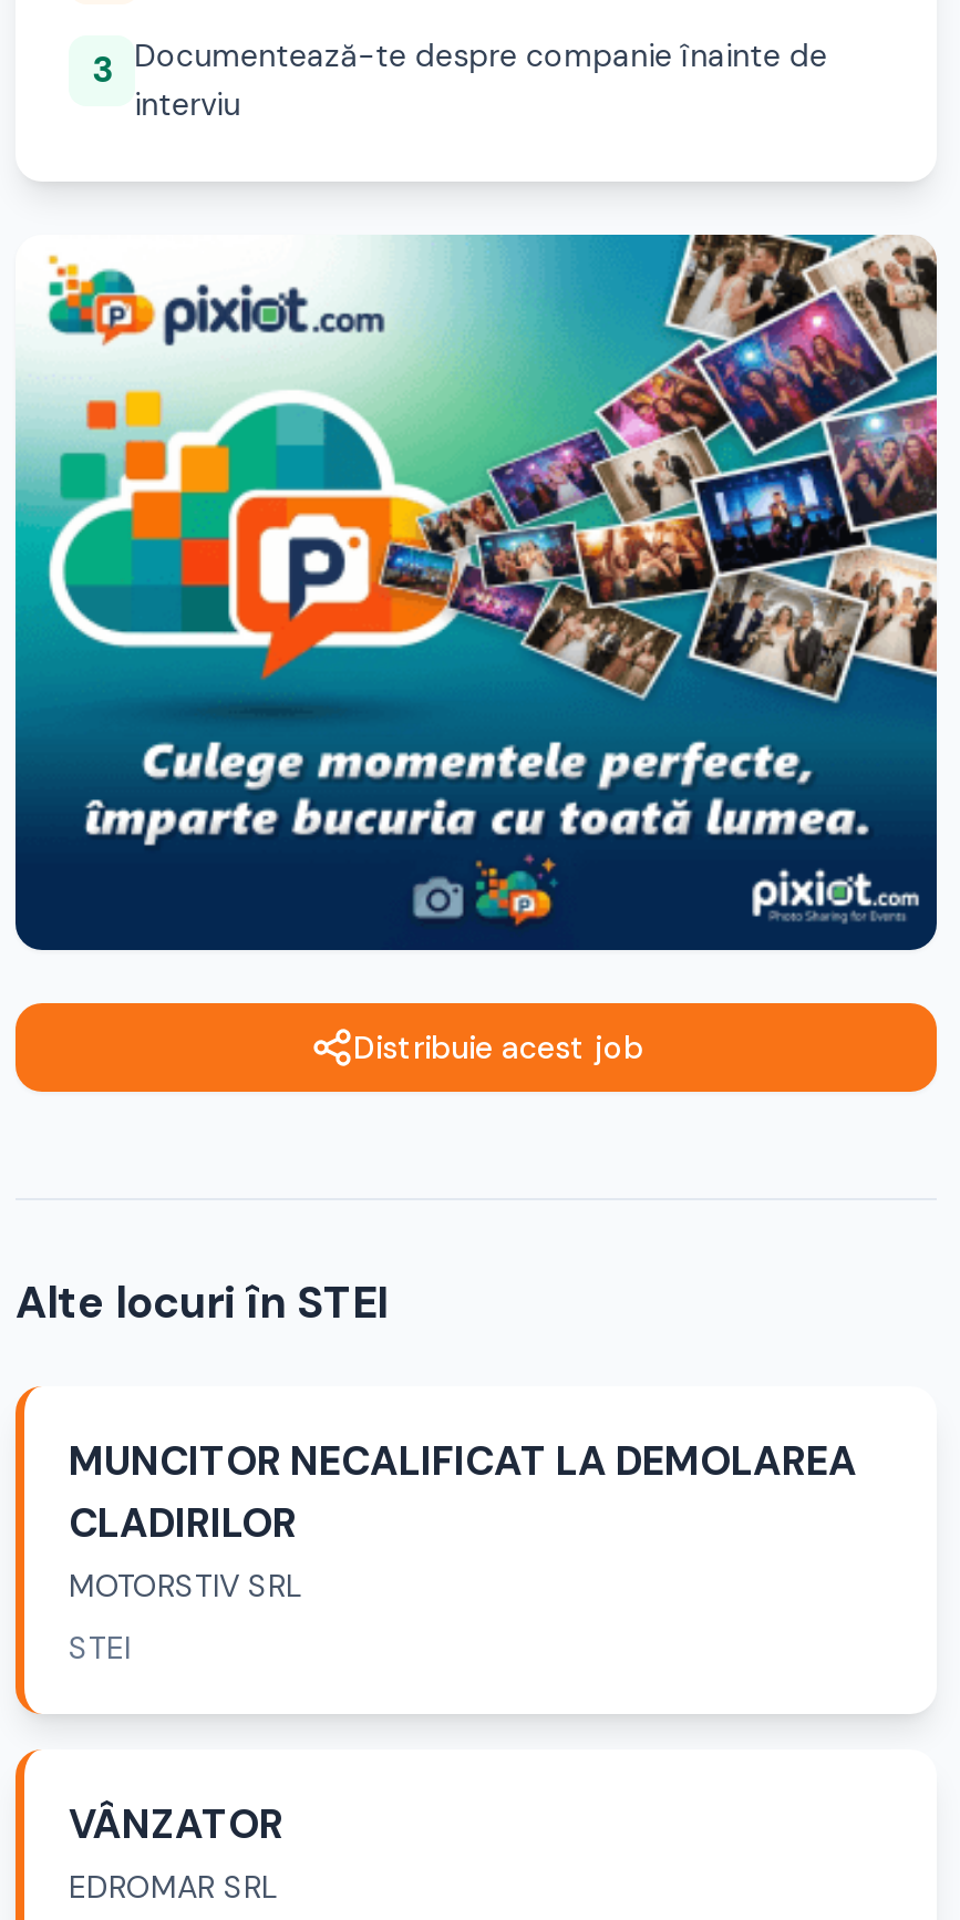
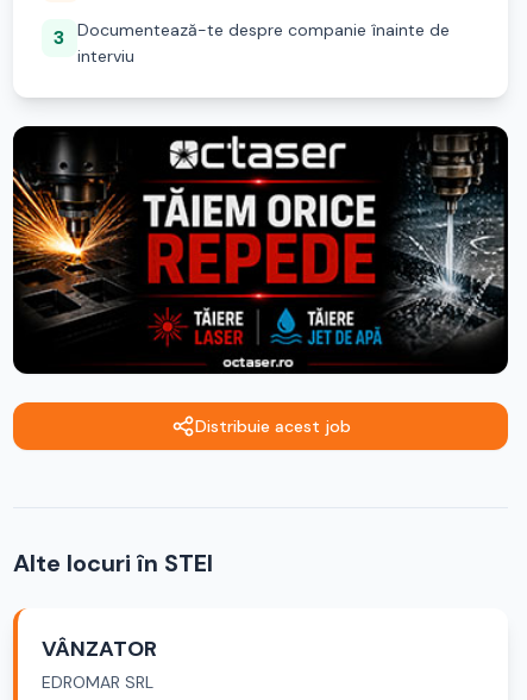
- [image]
+ [image]

- MUNCITOR NECALIFICAT LA DEMOLAREA
- CLADIRILOR
- MOTORSTIV SRL
- STEI
